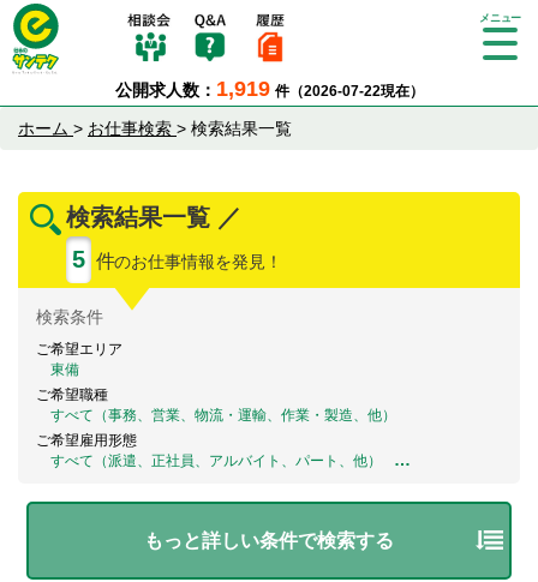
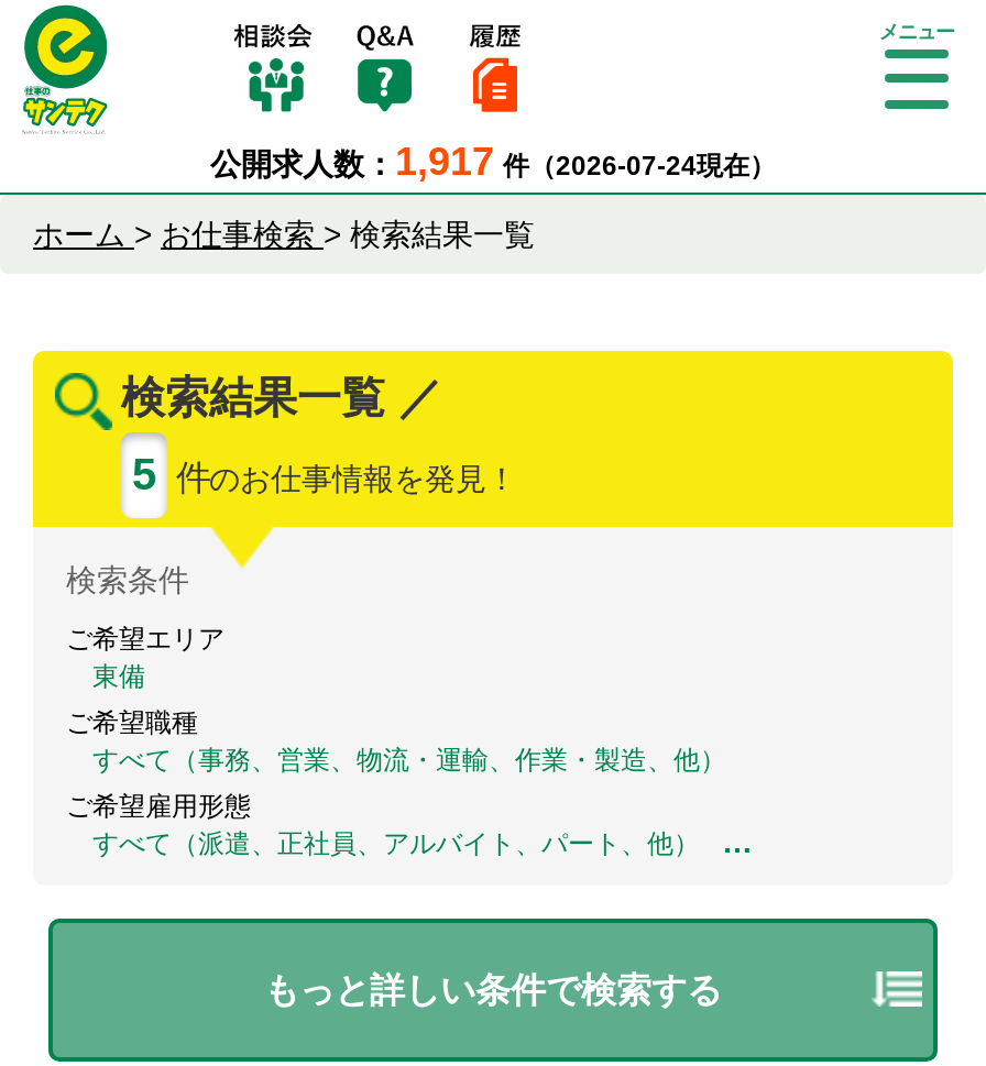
- 公開求人数：1,919 件（2026-07-22現在）
+ 公開求人数：1,917 件（2026-07-24現在）
